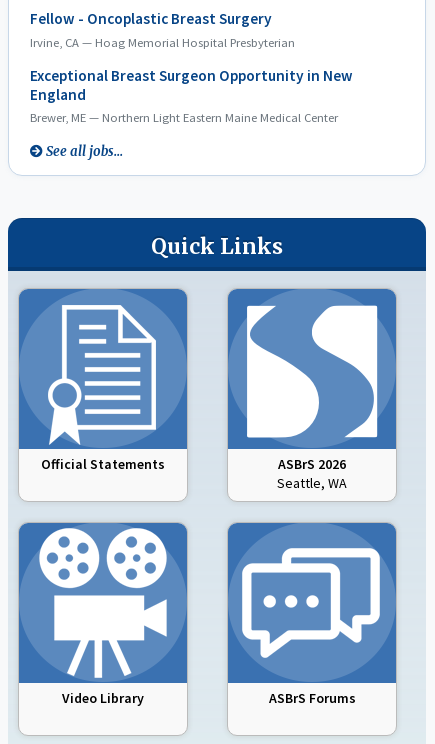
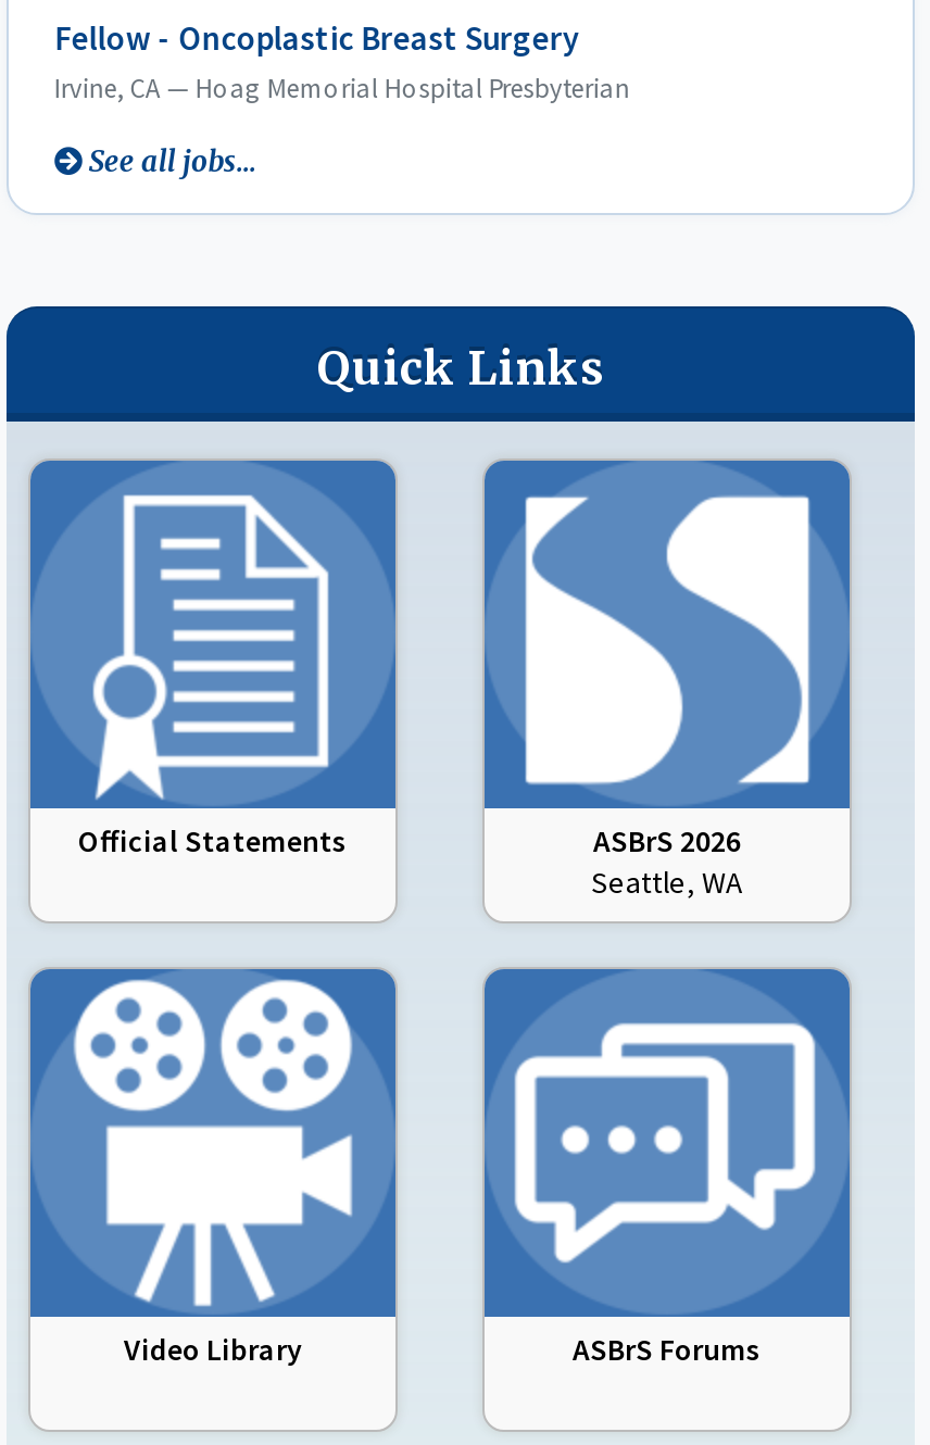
- Exceptional Breast Surgeon Opportunity in New
- England
- Brewer, ME
- Northern Light Eastern Maine Medical Center
